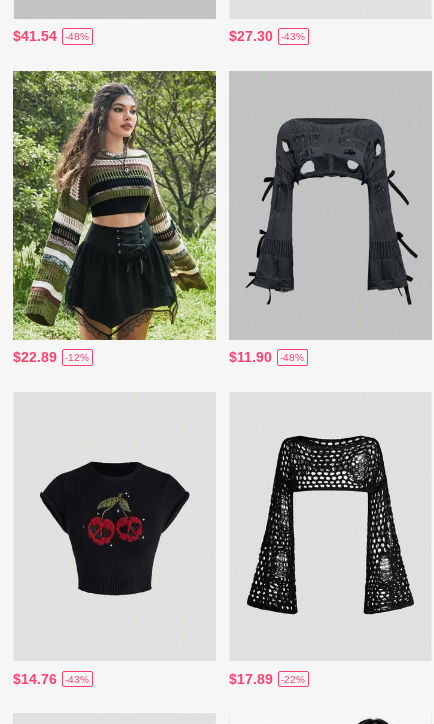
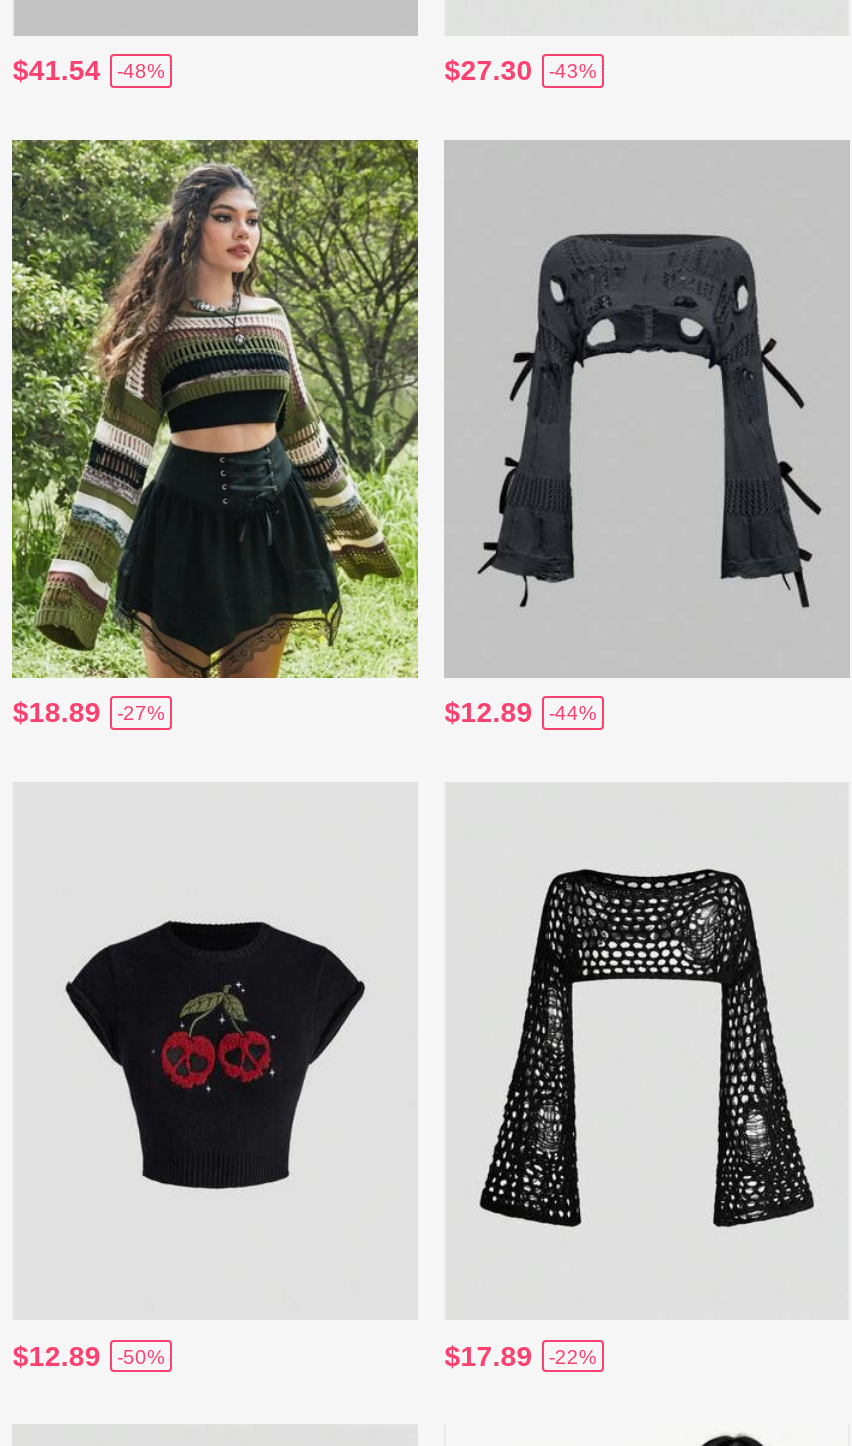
- $22.89
+ $18.89

- -12%
+ -27%

- $11.90
+ $12.89

- -48%
+ -44%

- $14.76
+ $12.89

- -43%
+ -50%
